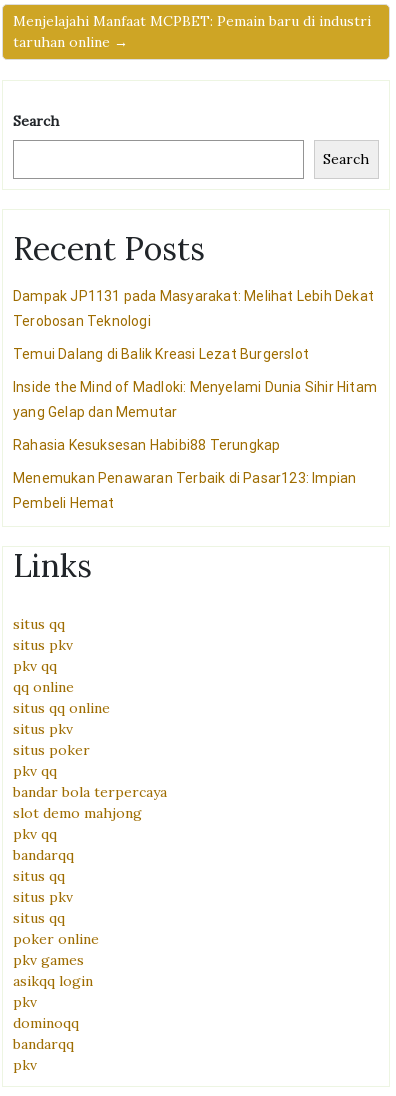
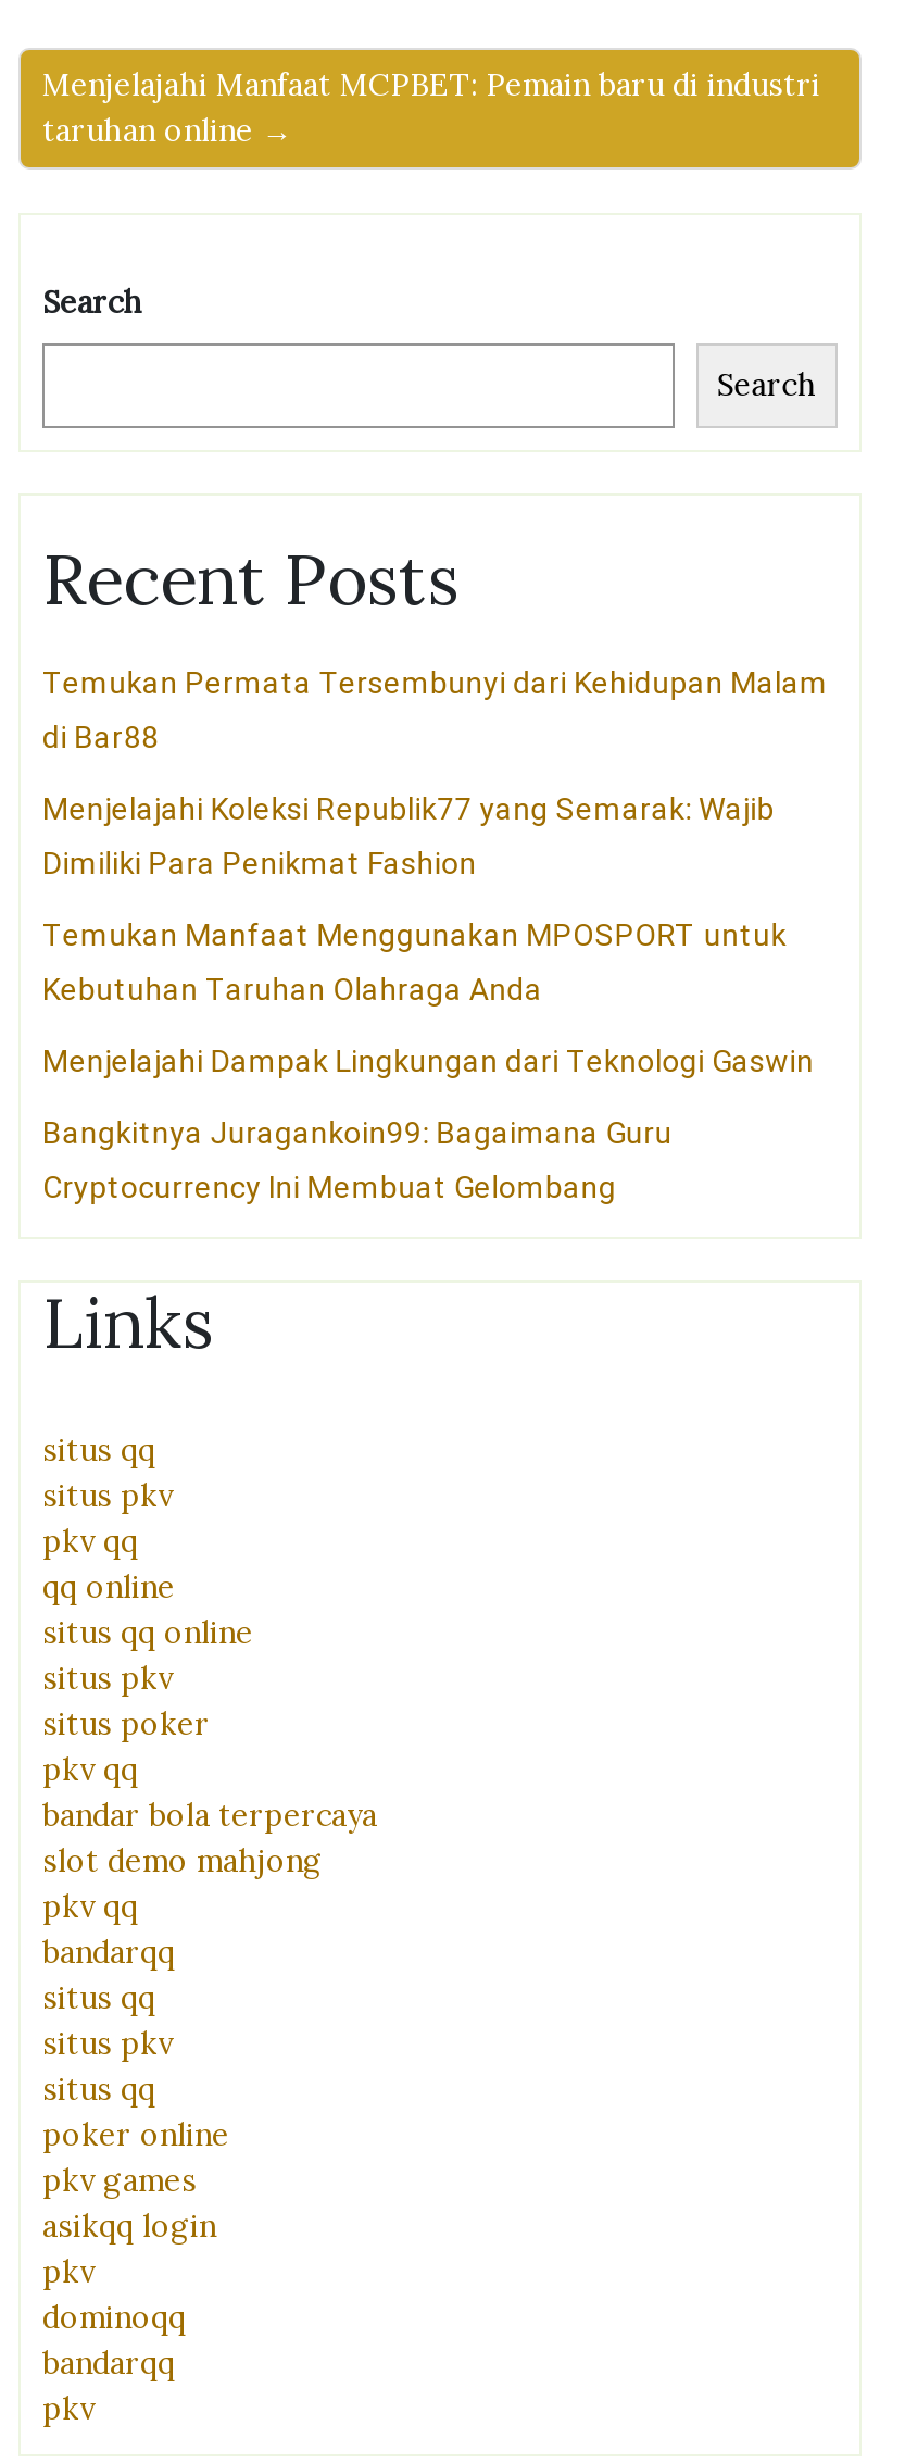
- Dampak JP1131 pada Masyarakat: Melihat Lebih Dekat
- Terobosan Teknologi
- Temui Dalang di Balik Kreasi Lezat Burgerslot
- Inside the Mind of Madloki: Menyelami Dunia Sihir Hitam
- yang Gelap dan Memutar
- Rahasia Kesuksesan Habibi88 Terungkap
- Menemukan Penawaran Terbaik di Pasar123: Impian
- Pembeli Hemat
+ Temukan Permata Tersembunyi dari Kehidupan Malam
+ di Bar88
+ Menjelajahi Koleksi Republik77 yang Semarak: Wajib
+ Dimiliki Para Penikmat Fashion
+ Temukan Manfaat Menggunakan MPOSPORT untuk
+ Kebutuhan Taruhan Olahraga Anda
+ Menjelajahi Dampak Lingkungan dari Teknologi Gaswin
+ Bangkitnya Juragankoin99: Bagaimana Guru
+ Cryptocurrency Ini Membuat Gelombang
